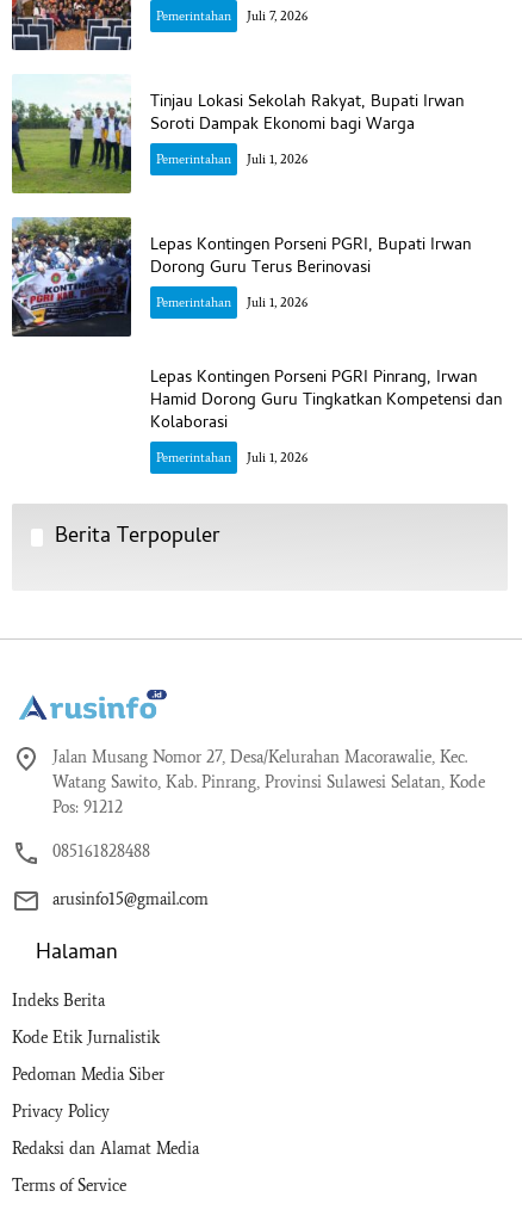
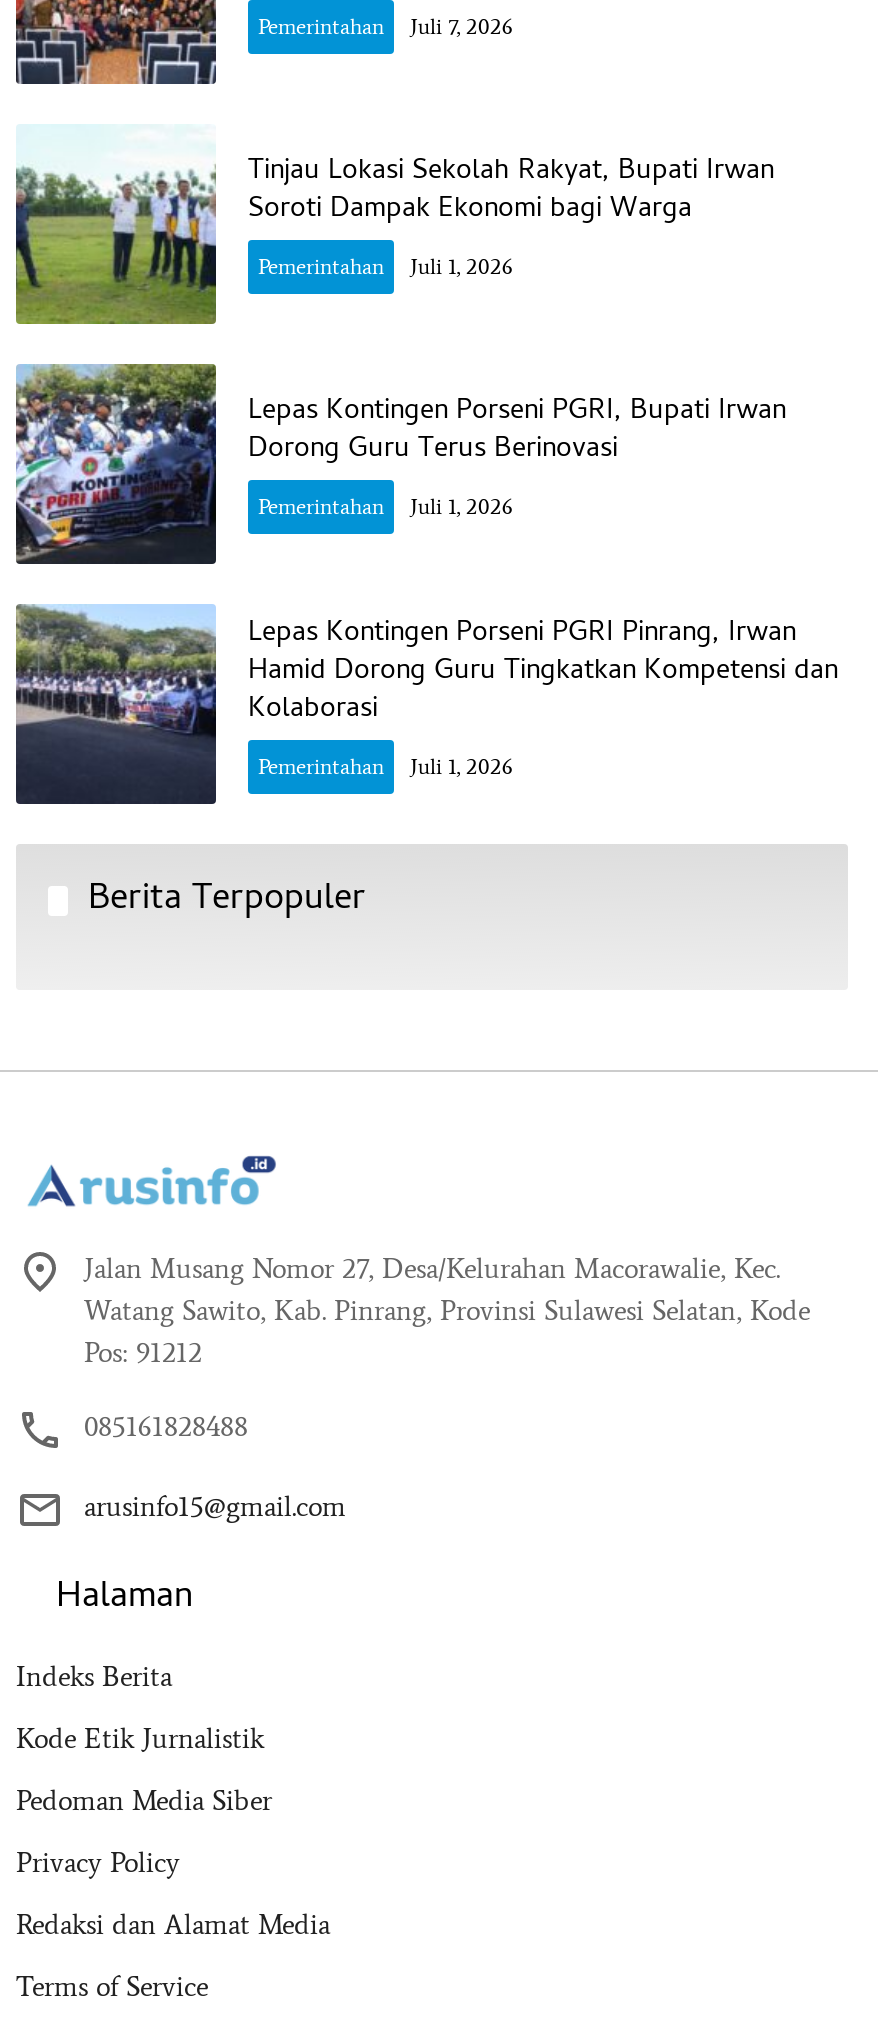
+ [image]
